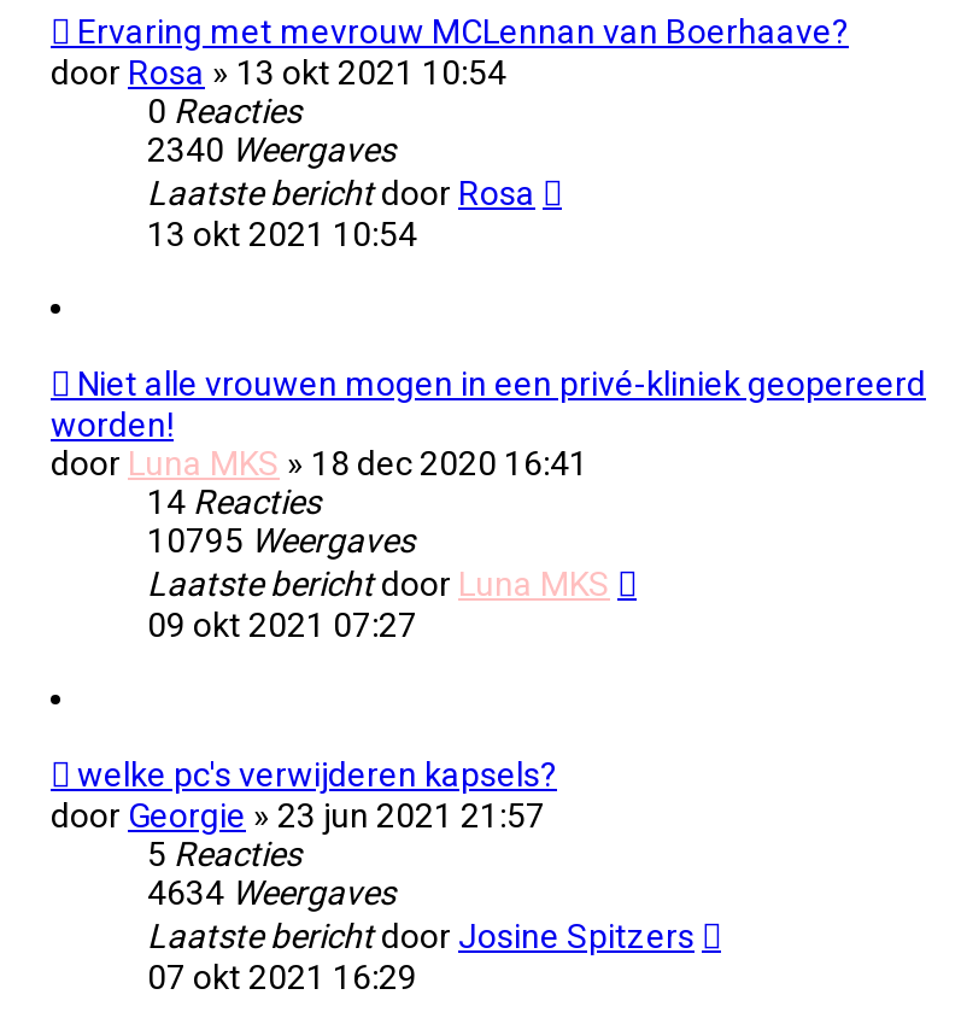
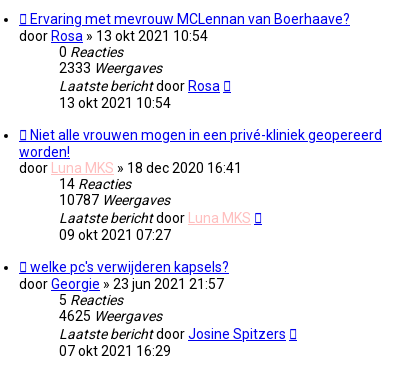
- 2340 Weergaves
+ 2333 Weergaves

- 10795 Weergaves
+ 10787 Weergaves

- 4634 Weergaves
+ 4625 Weergaves
